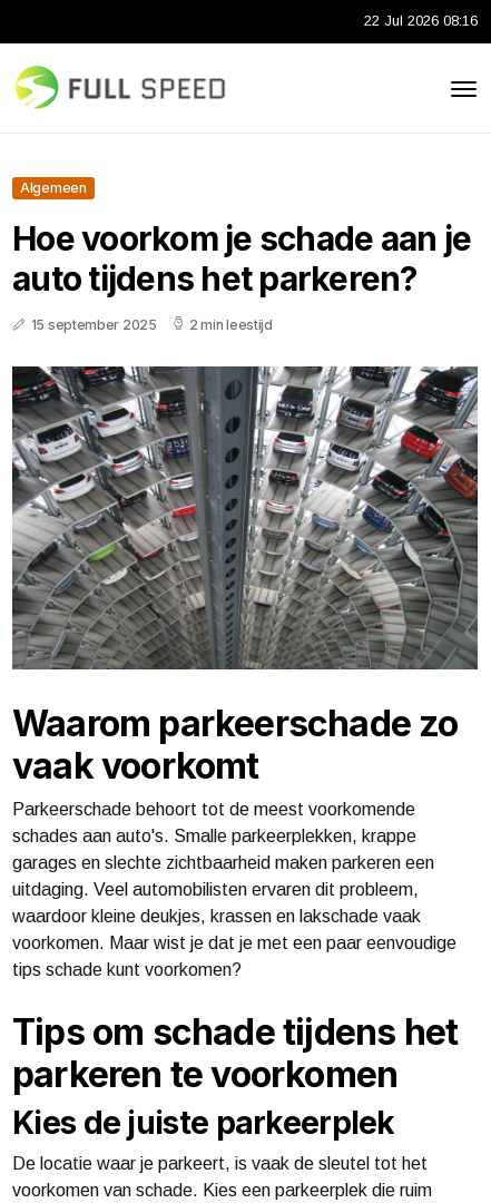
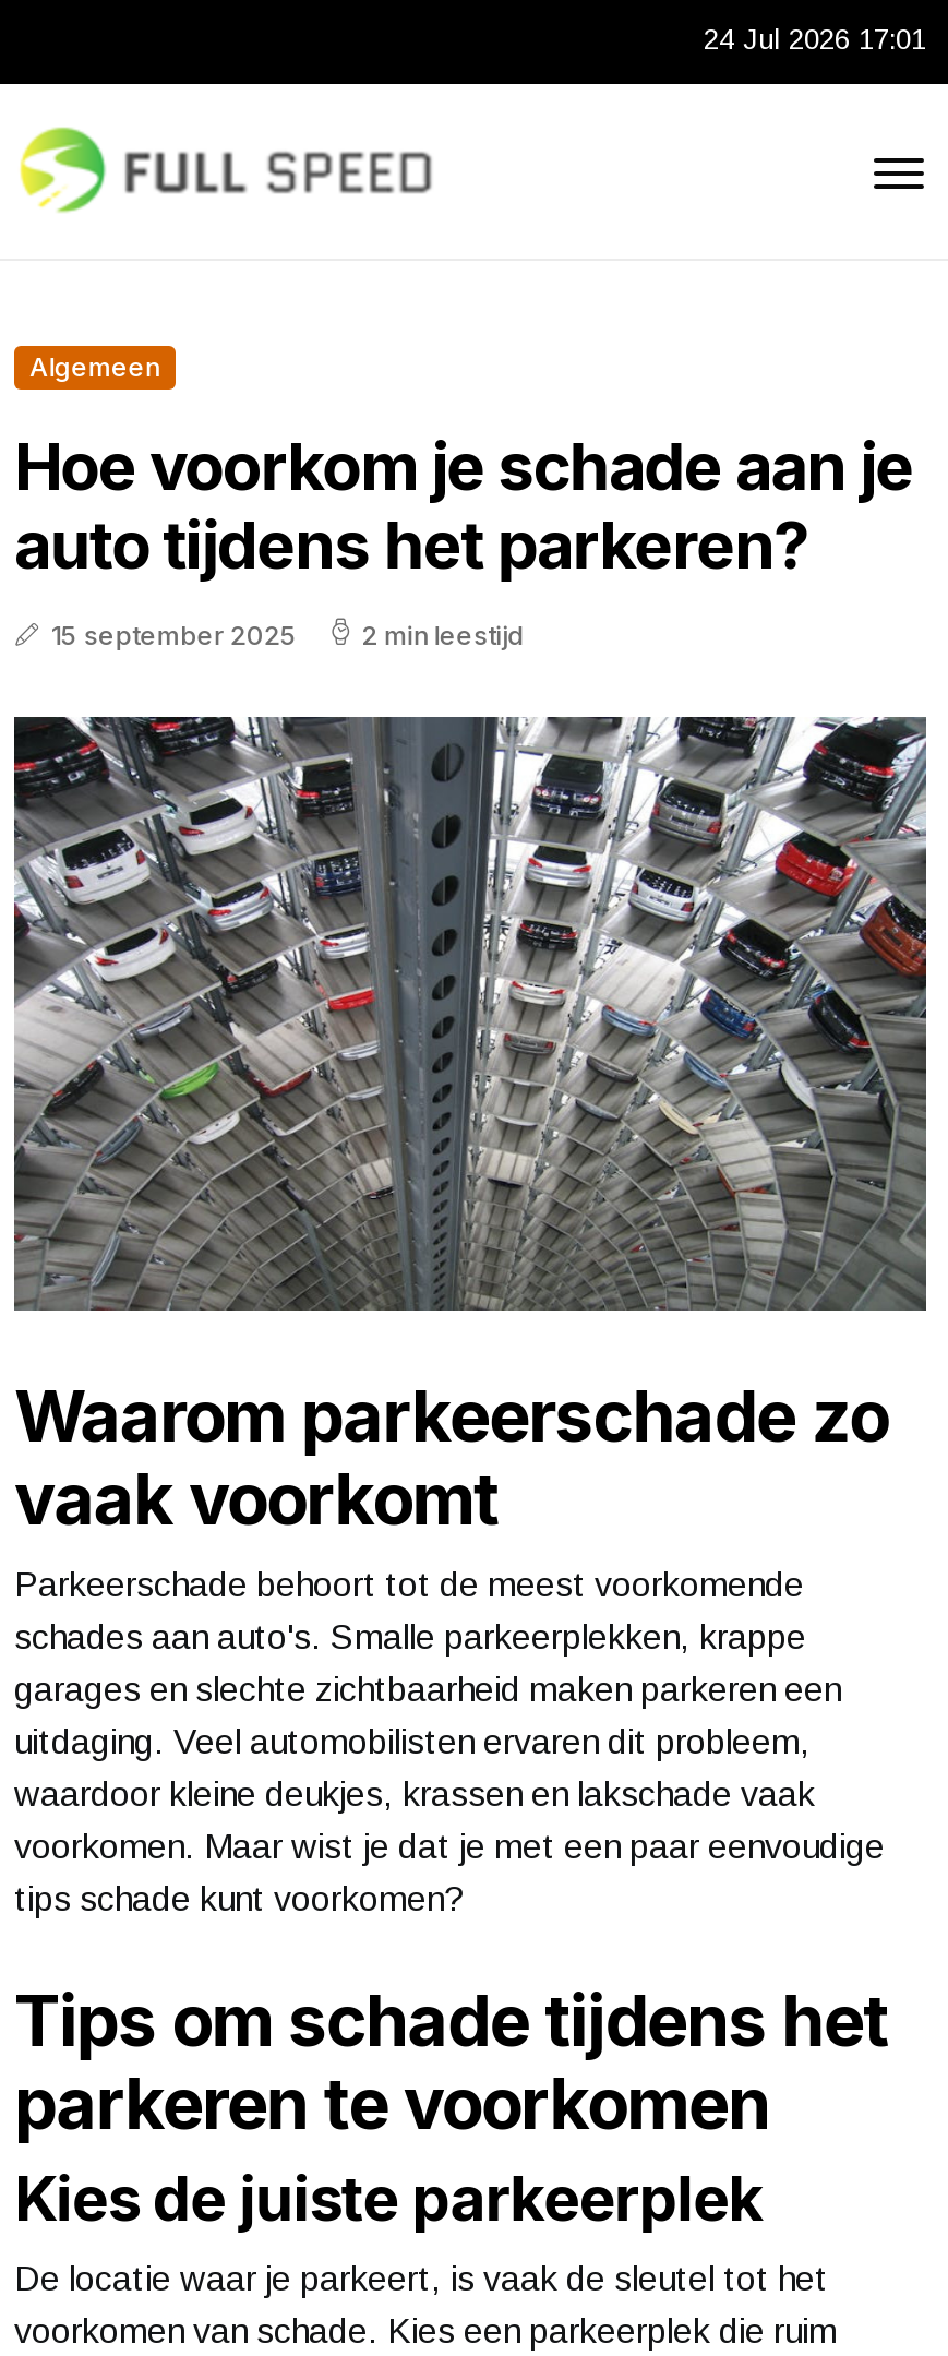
- 22 Jul 2026 08:16
+ 24 Jul 2026 17:01
